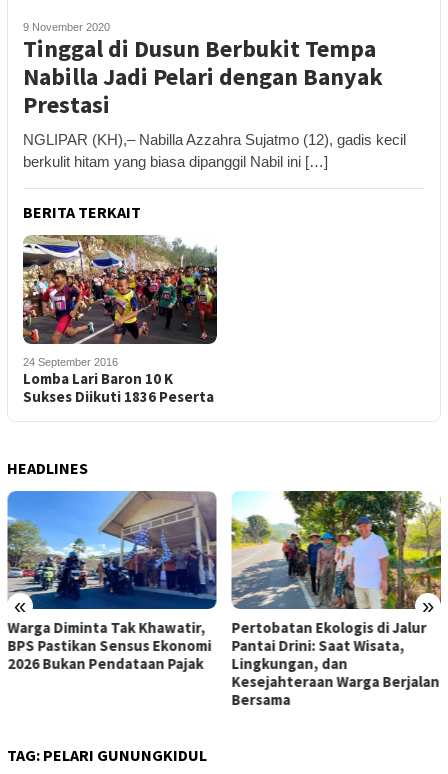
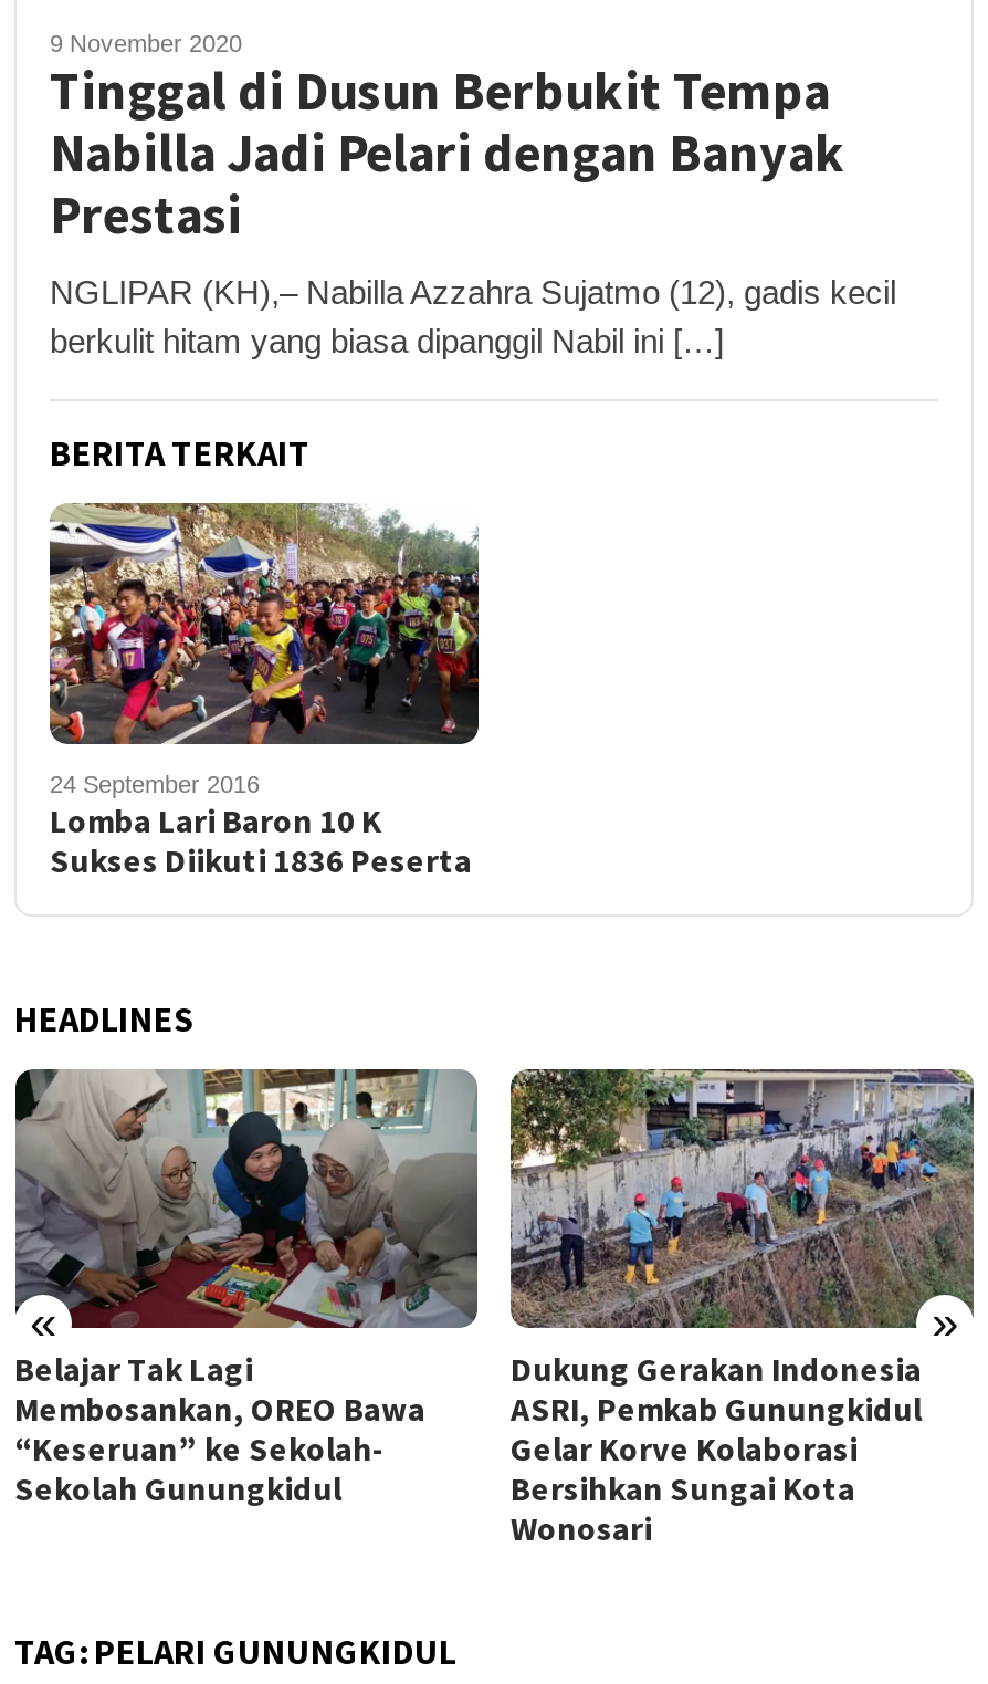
- [image]
- Warga Diminta Tak Khawatir,
- BPS Pastikan Sensus Ekonomi
- 2026 Bukan Pendataan Pajak
+ [image]
+ Belajar Tak Lagi
+ Membosankan, OREO Bawa
+ “Keseruan” ke Sekolah-
+ Sekolah Gunungkidul

- [image]
- Pertobatan Ekologis di Jalur
- Pantai Drini: Saat Wisata,
- Lingkungan, dan
- Kesejahteraan Warga Berjalan
- Bersama
+ [image]
+ Dukung Gerakan Indonesia
+ ASRI, Pemkab Gunungkidul
+ Gelar Korve Kolaborasi
+ Bersihkan Sungai Kota
+ Wonosari
